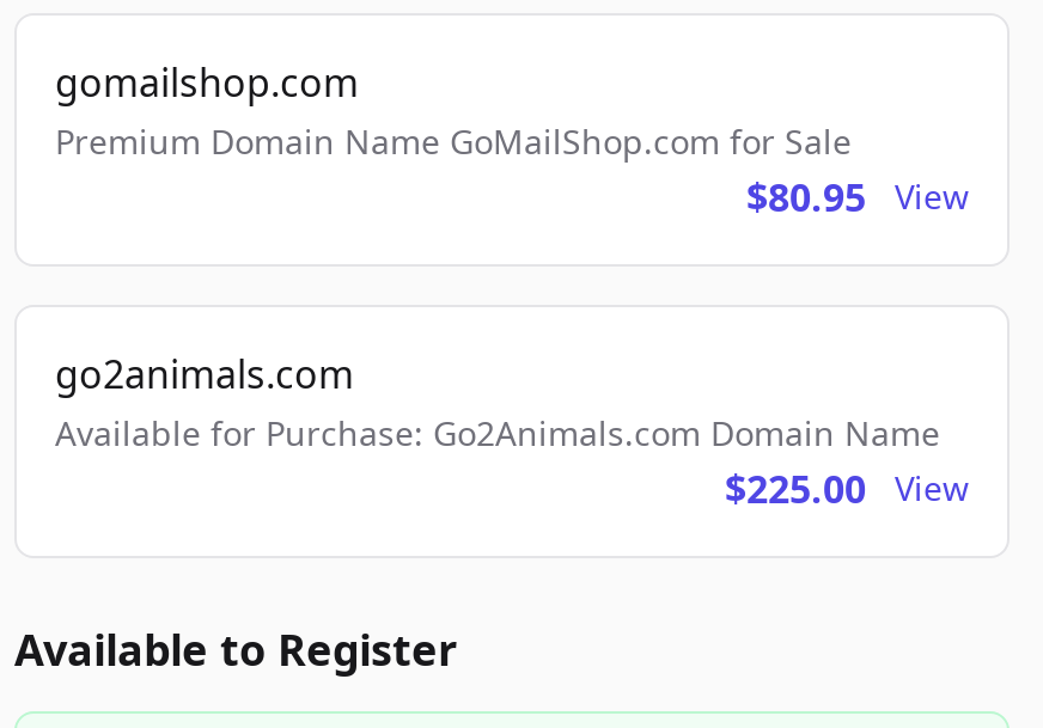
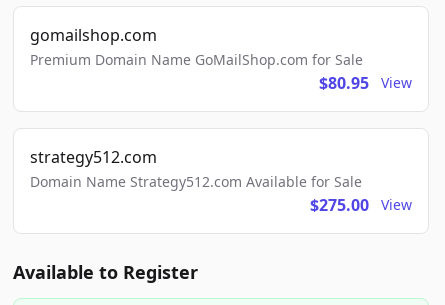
- go2animals.com
- Available for Purchase: Go2Animals.com Domain Name
- $225.00
+ strategy512.com
+ Domain Name Strategy512.com Available for Sale
+ $275.00
